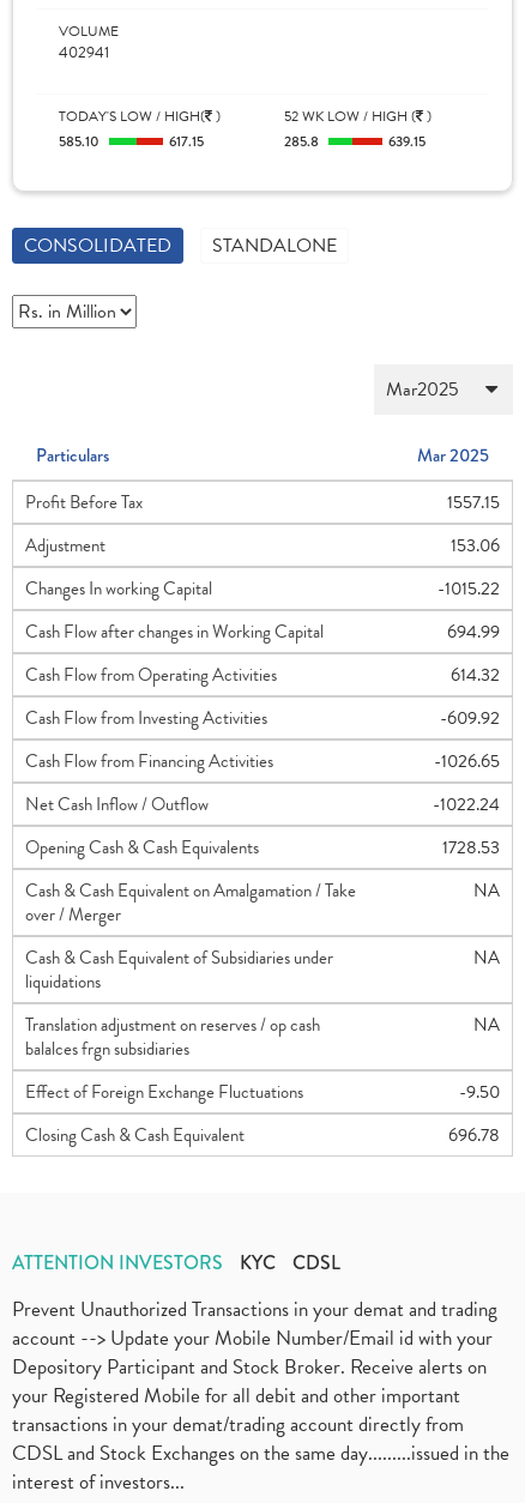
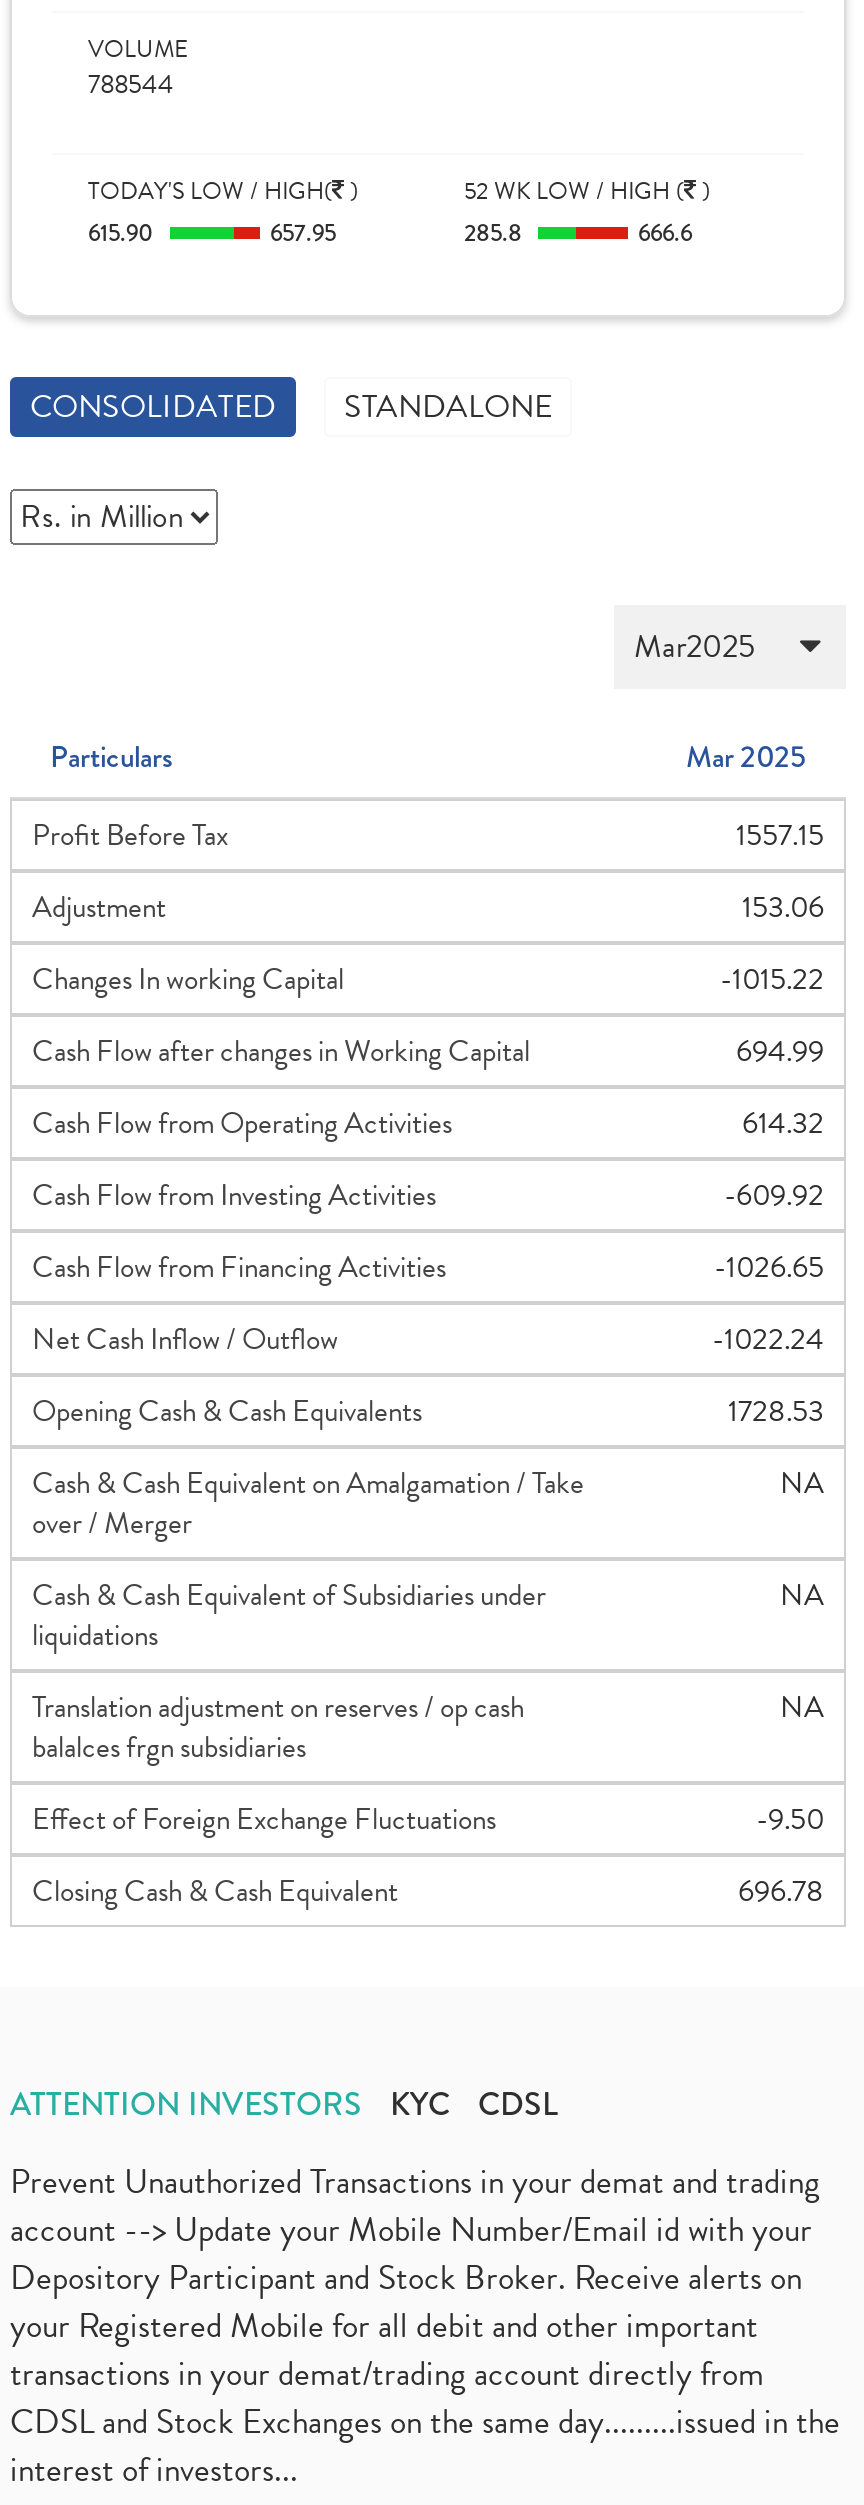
- 402941
+ 788544

- 585.10
+ 615.90

- 617.15
+ 657.95

- 639.15
+ 666.6
